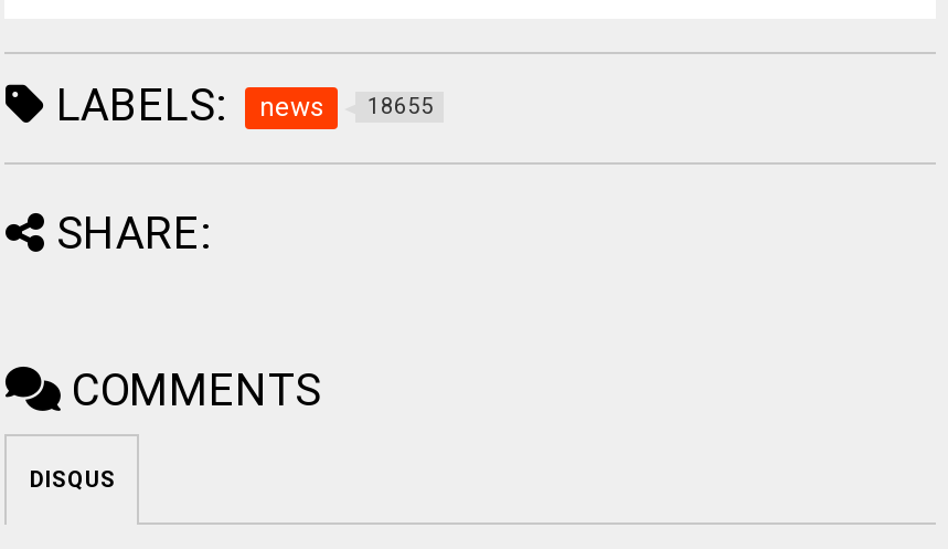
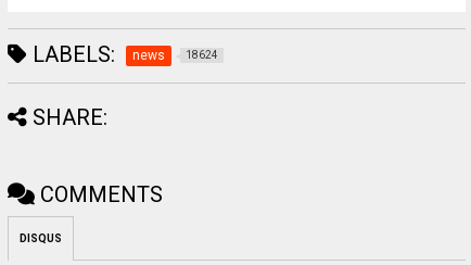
- LABELS: news 18655
+ LABELS: news 18624
